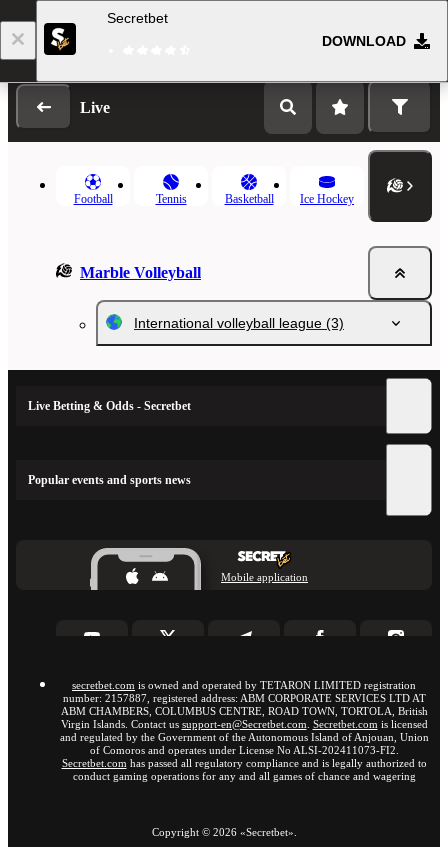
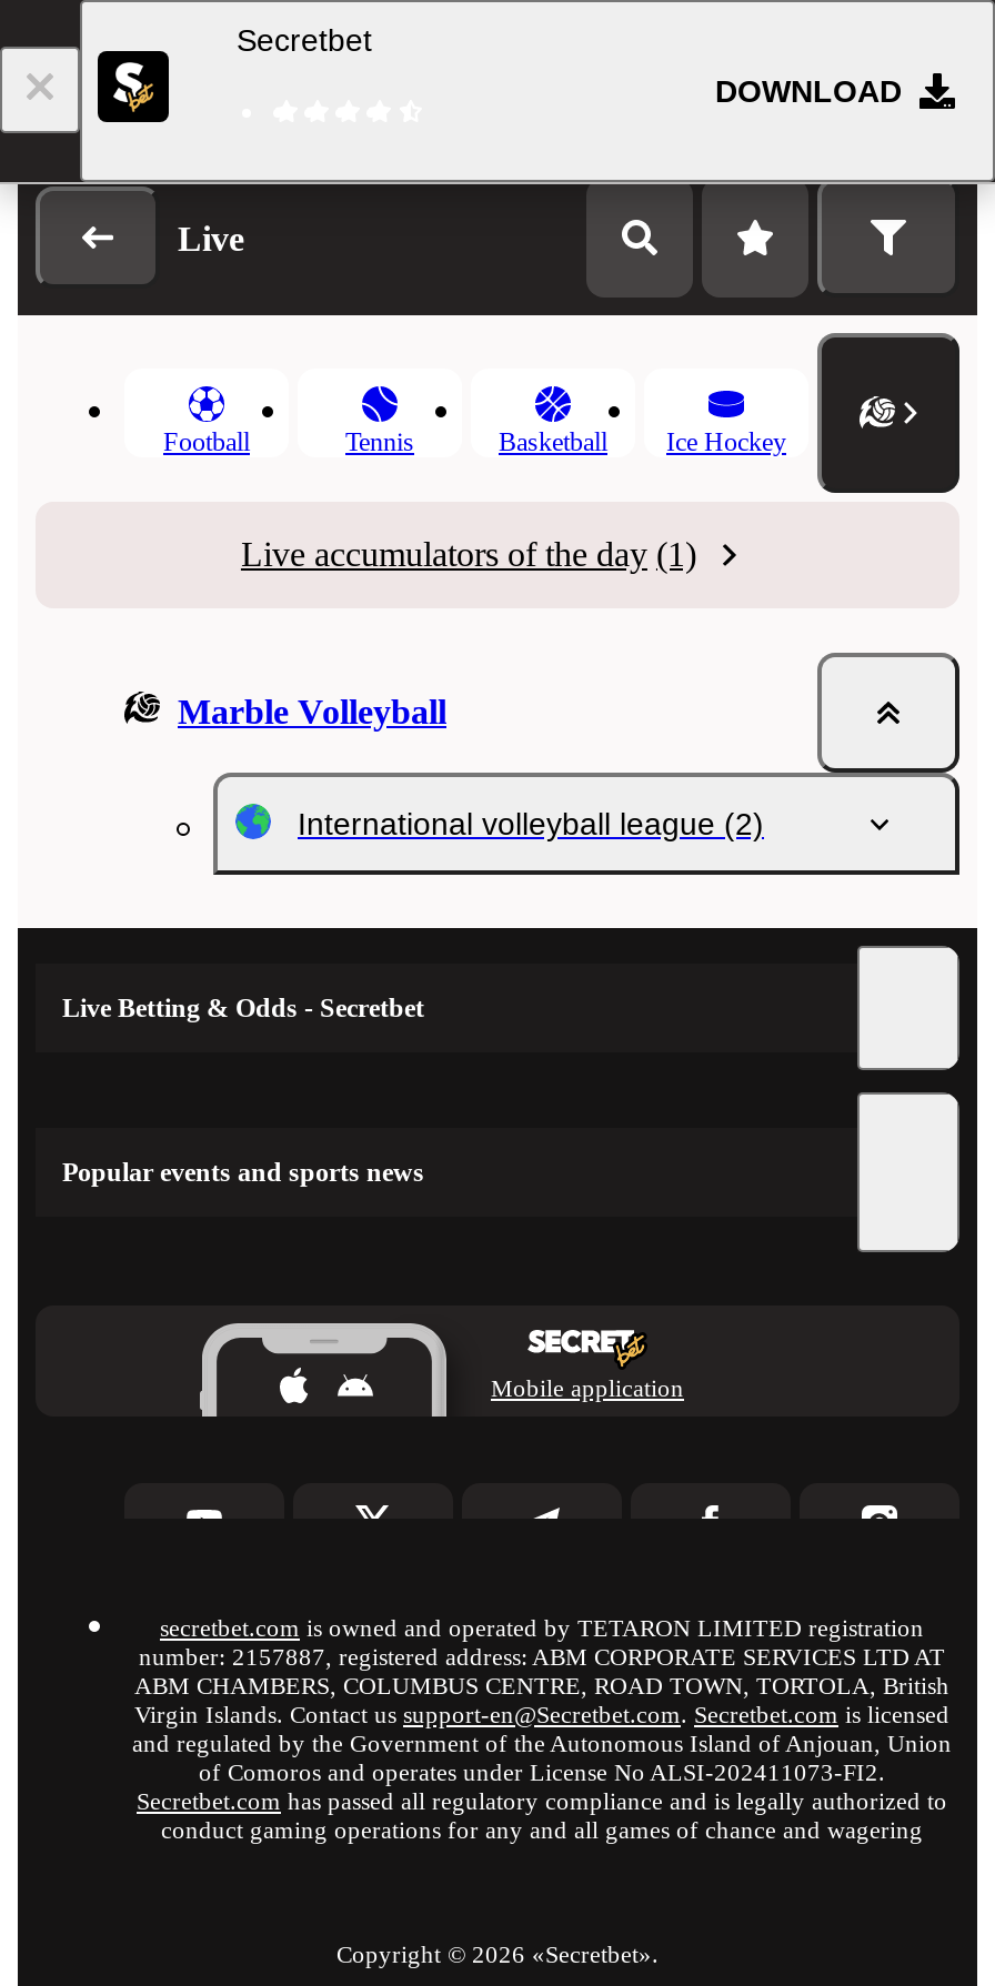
+ Live accumulators of the day (1)

- International volleyball league (3)
+ International volleyball league (2)
